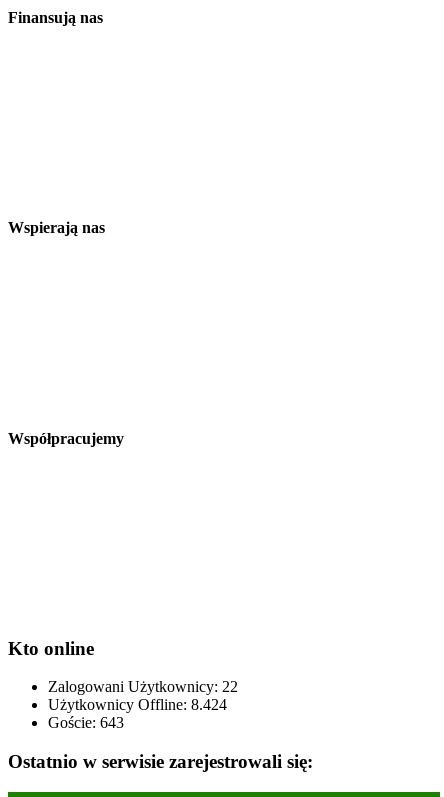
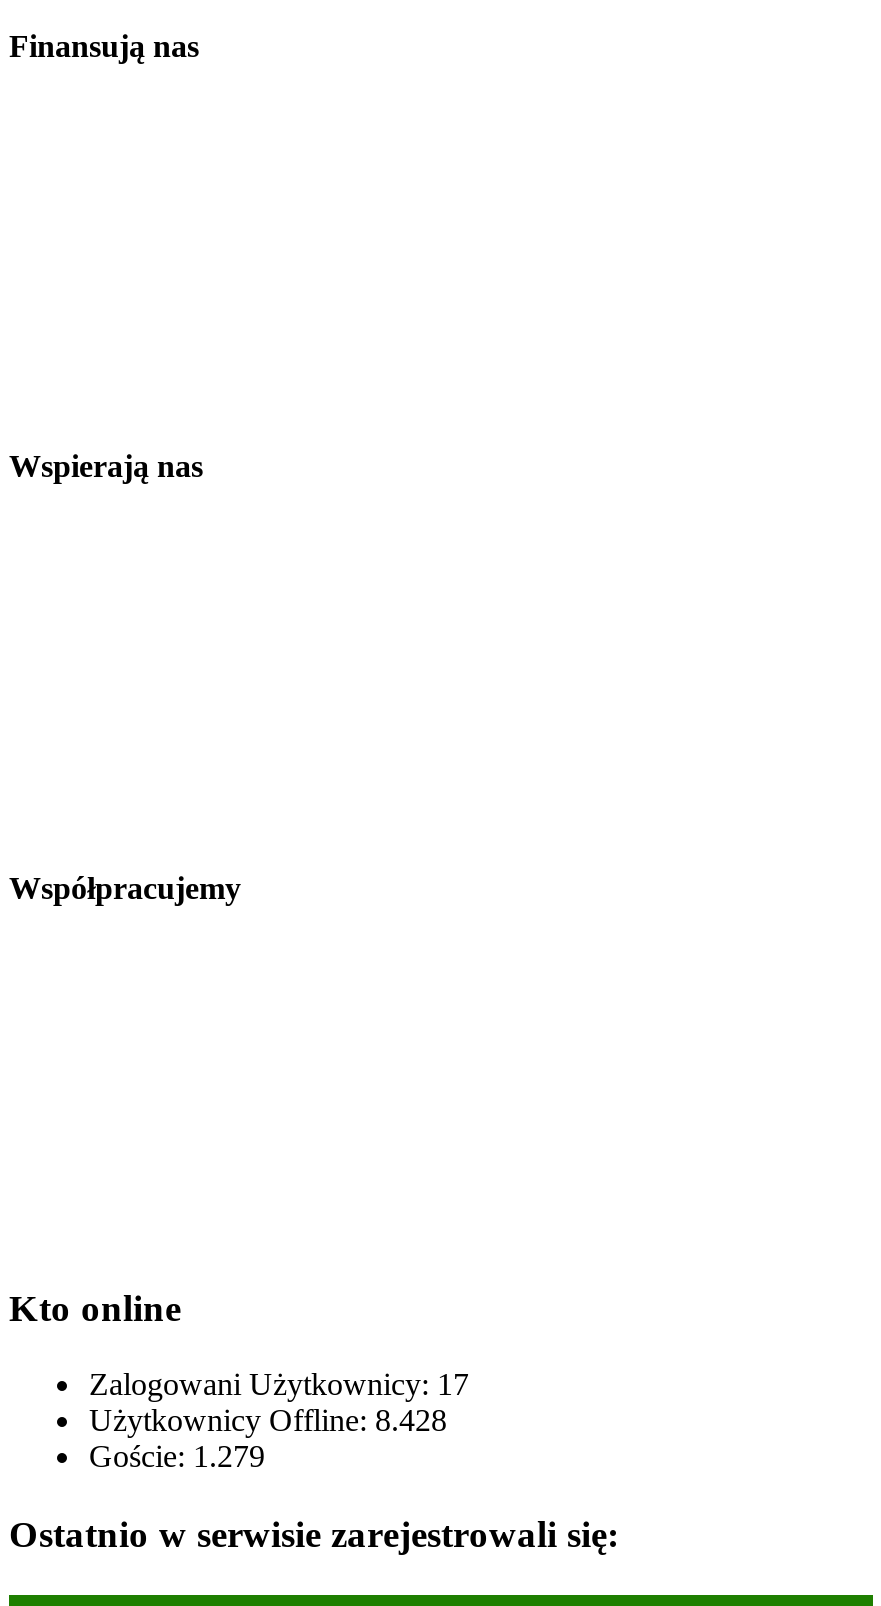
- Zalogowani Użytkownicy: 22
+ Zalogowani Użytkownicy: 17

- Użytkownicy Offline: 8.424
+ Użytkownicy Offline: 8.428

- Goście: 643
+ Goście: 1.279
